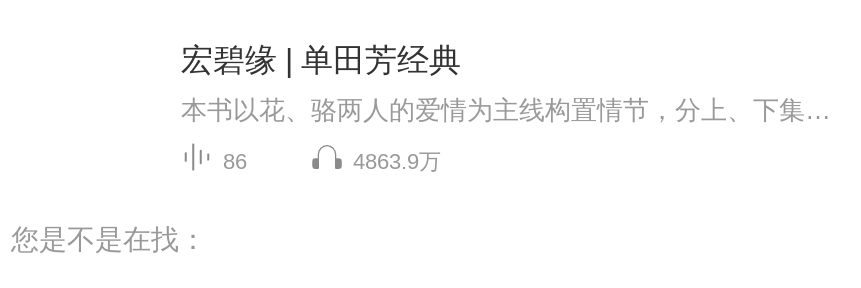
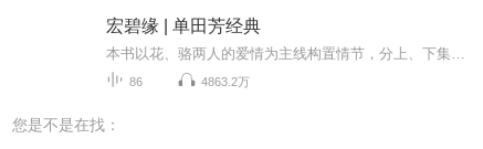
- 4863.9万
+ 4863.2万
